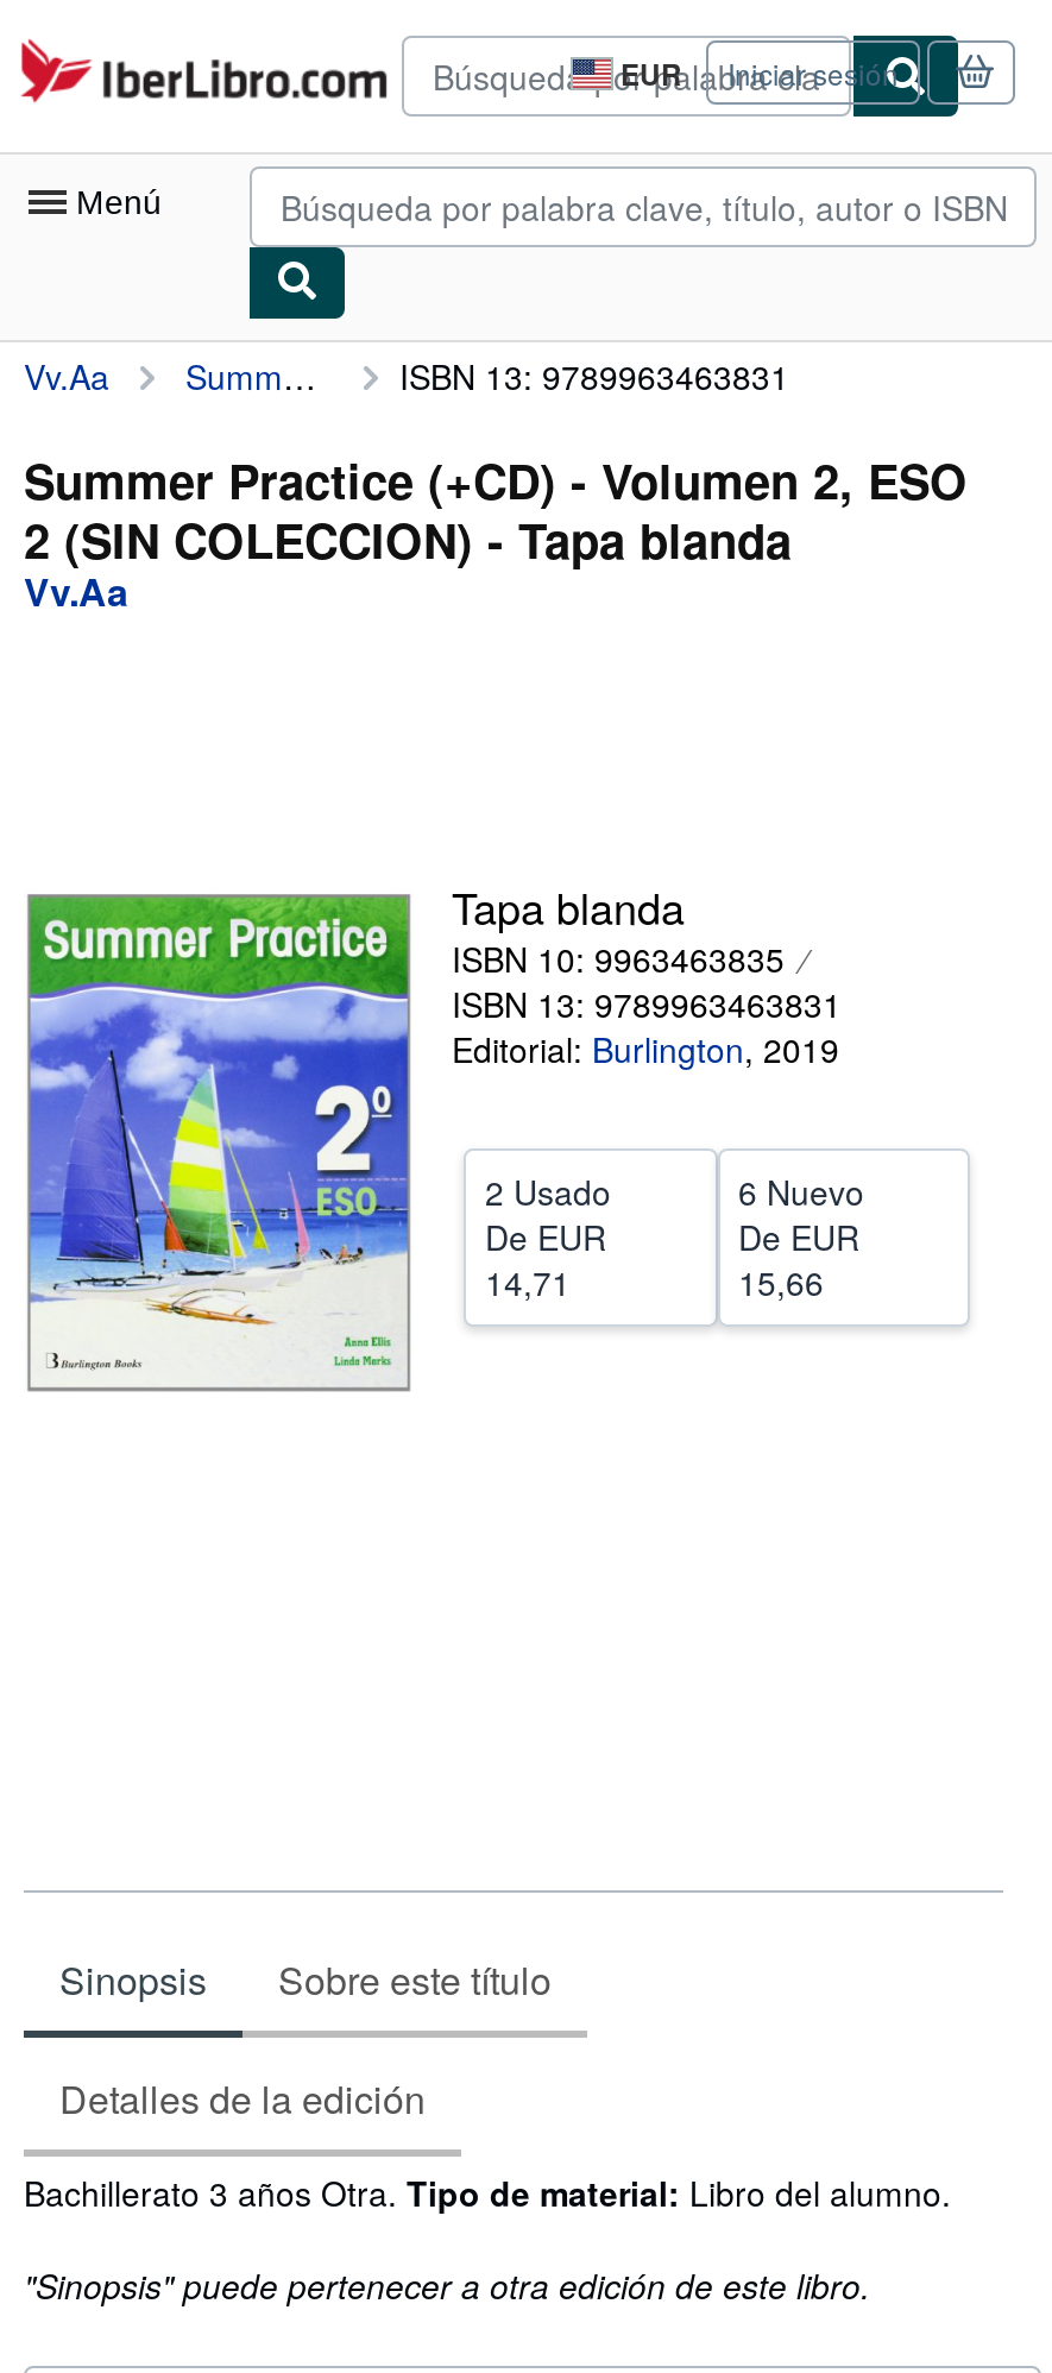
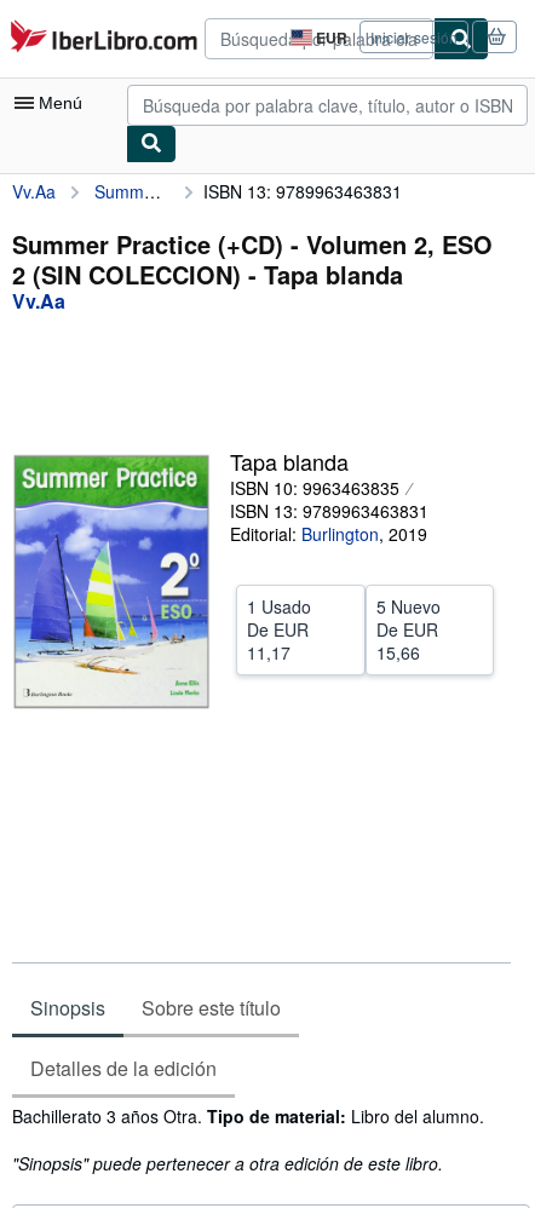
- 2 Usado
+ 1 Usado

- 6 Nuevo
+ 5 Nuevo

- 14,71
+ 11,17
